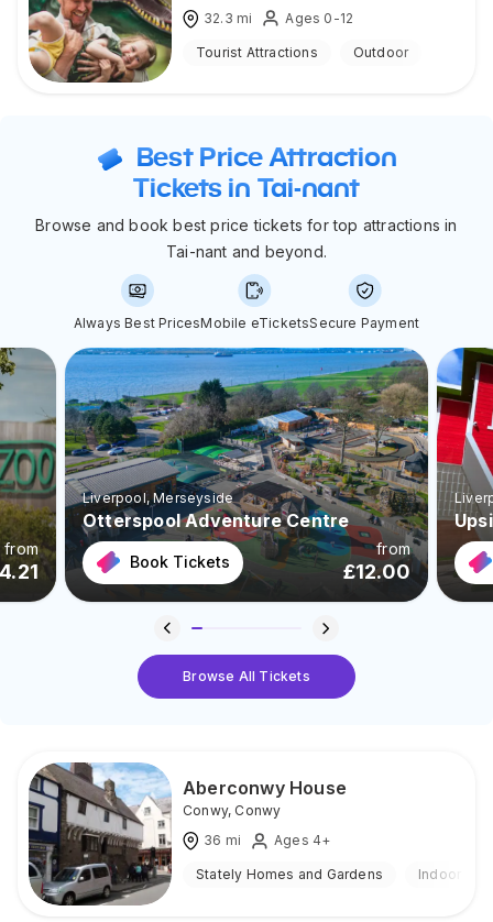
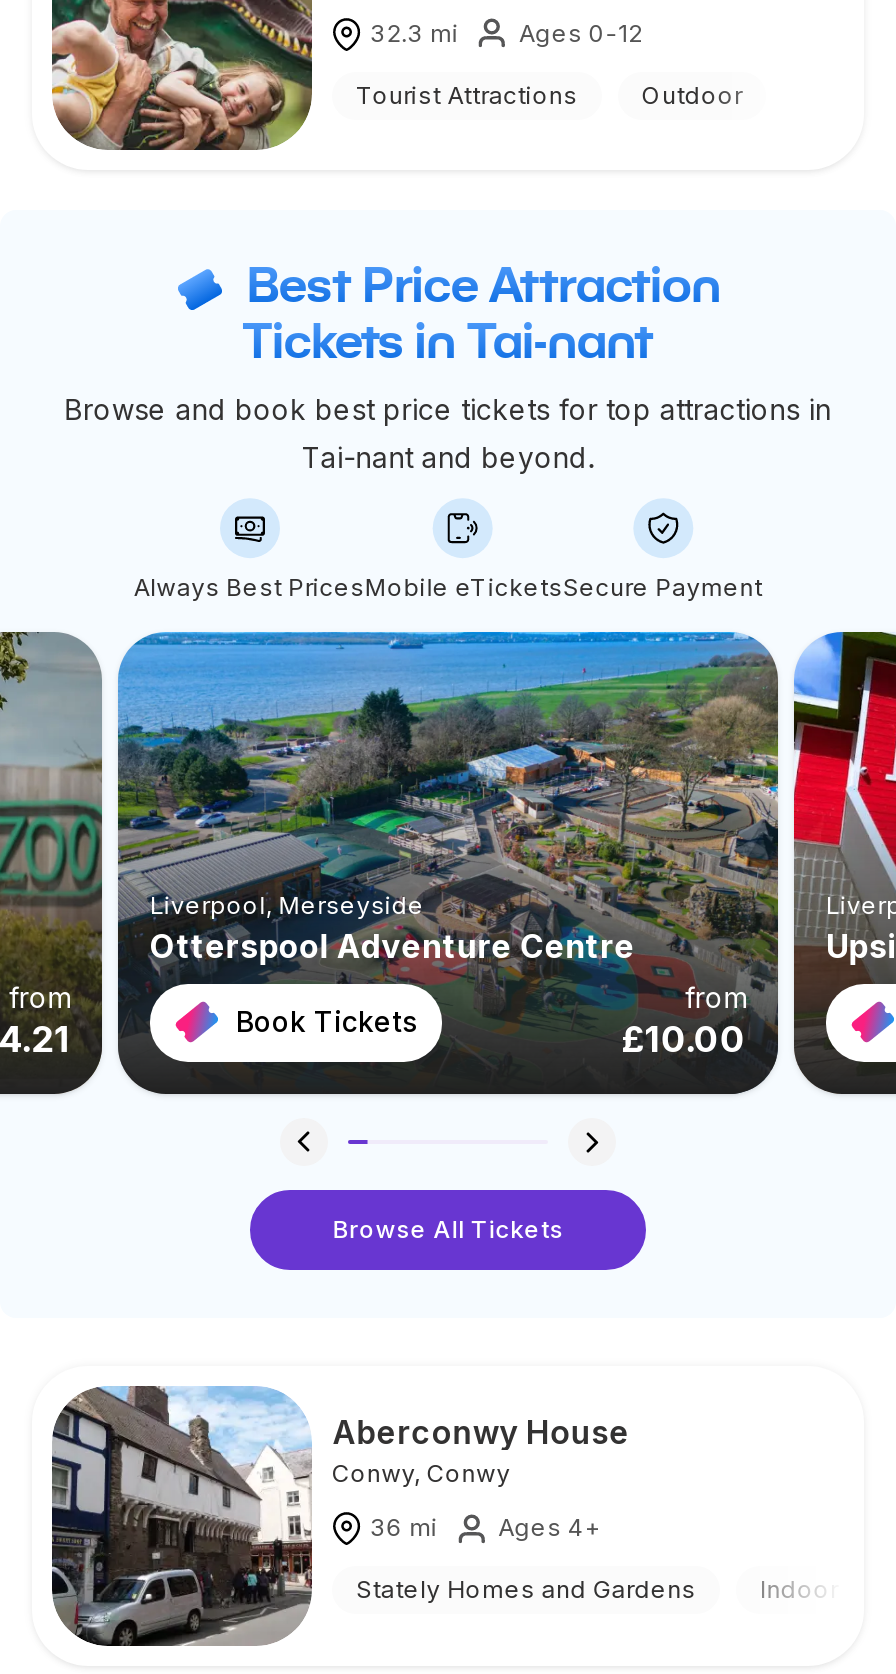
- £12.00
+ £10.00
